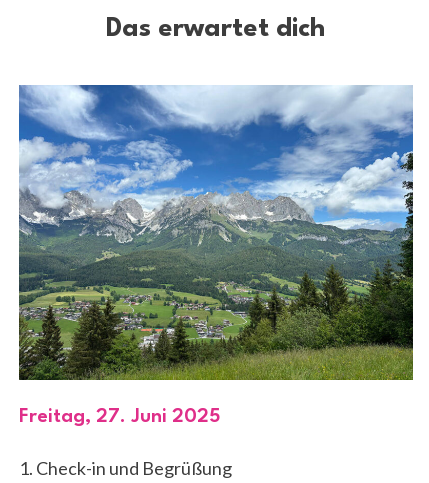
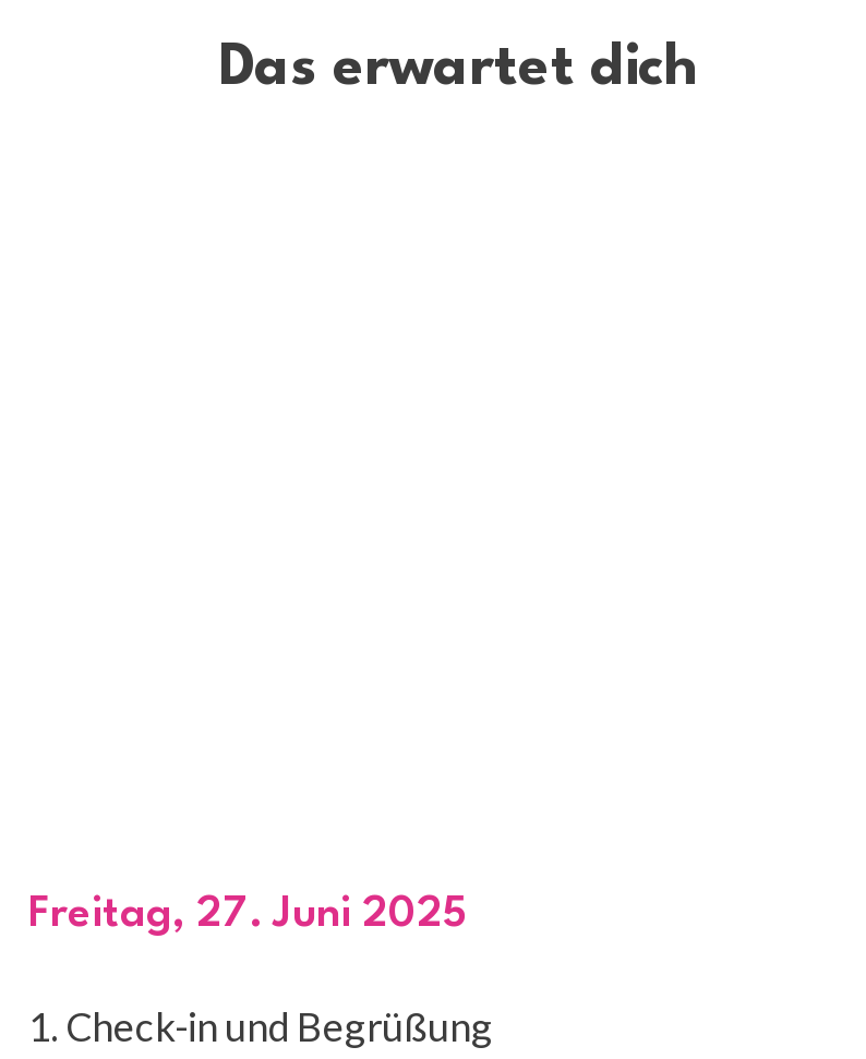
- [image]
